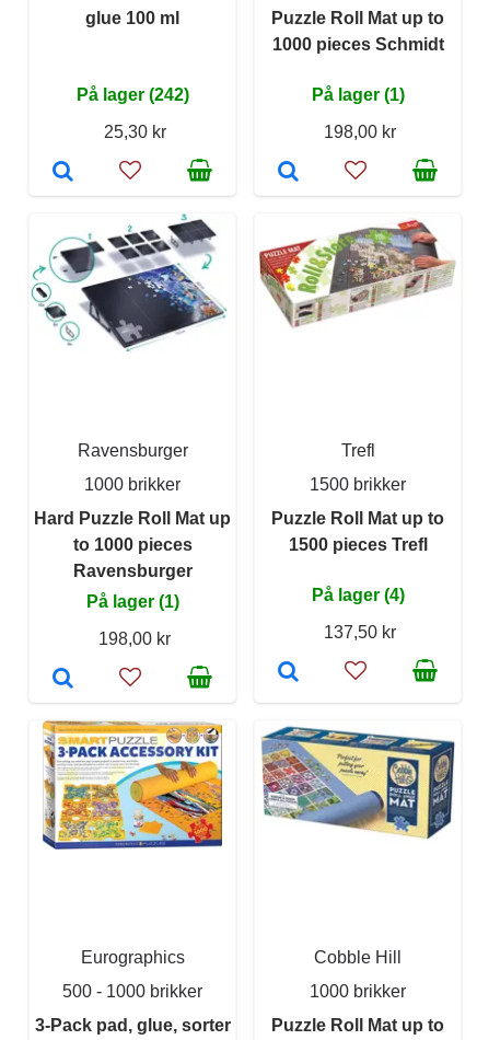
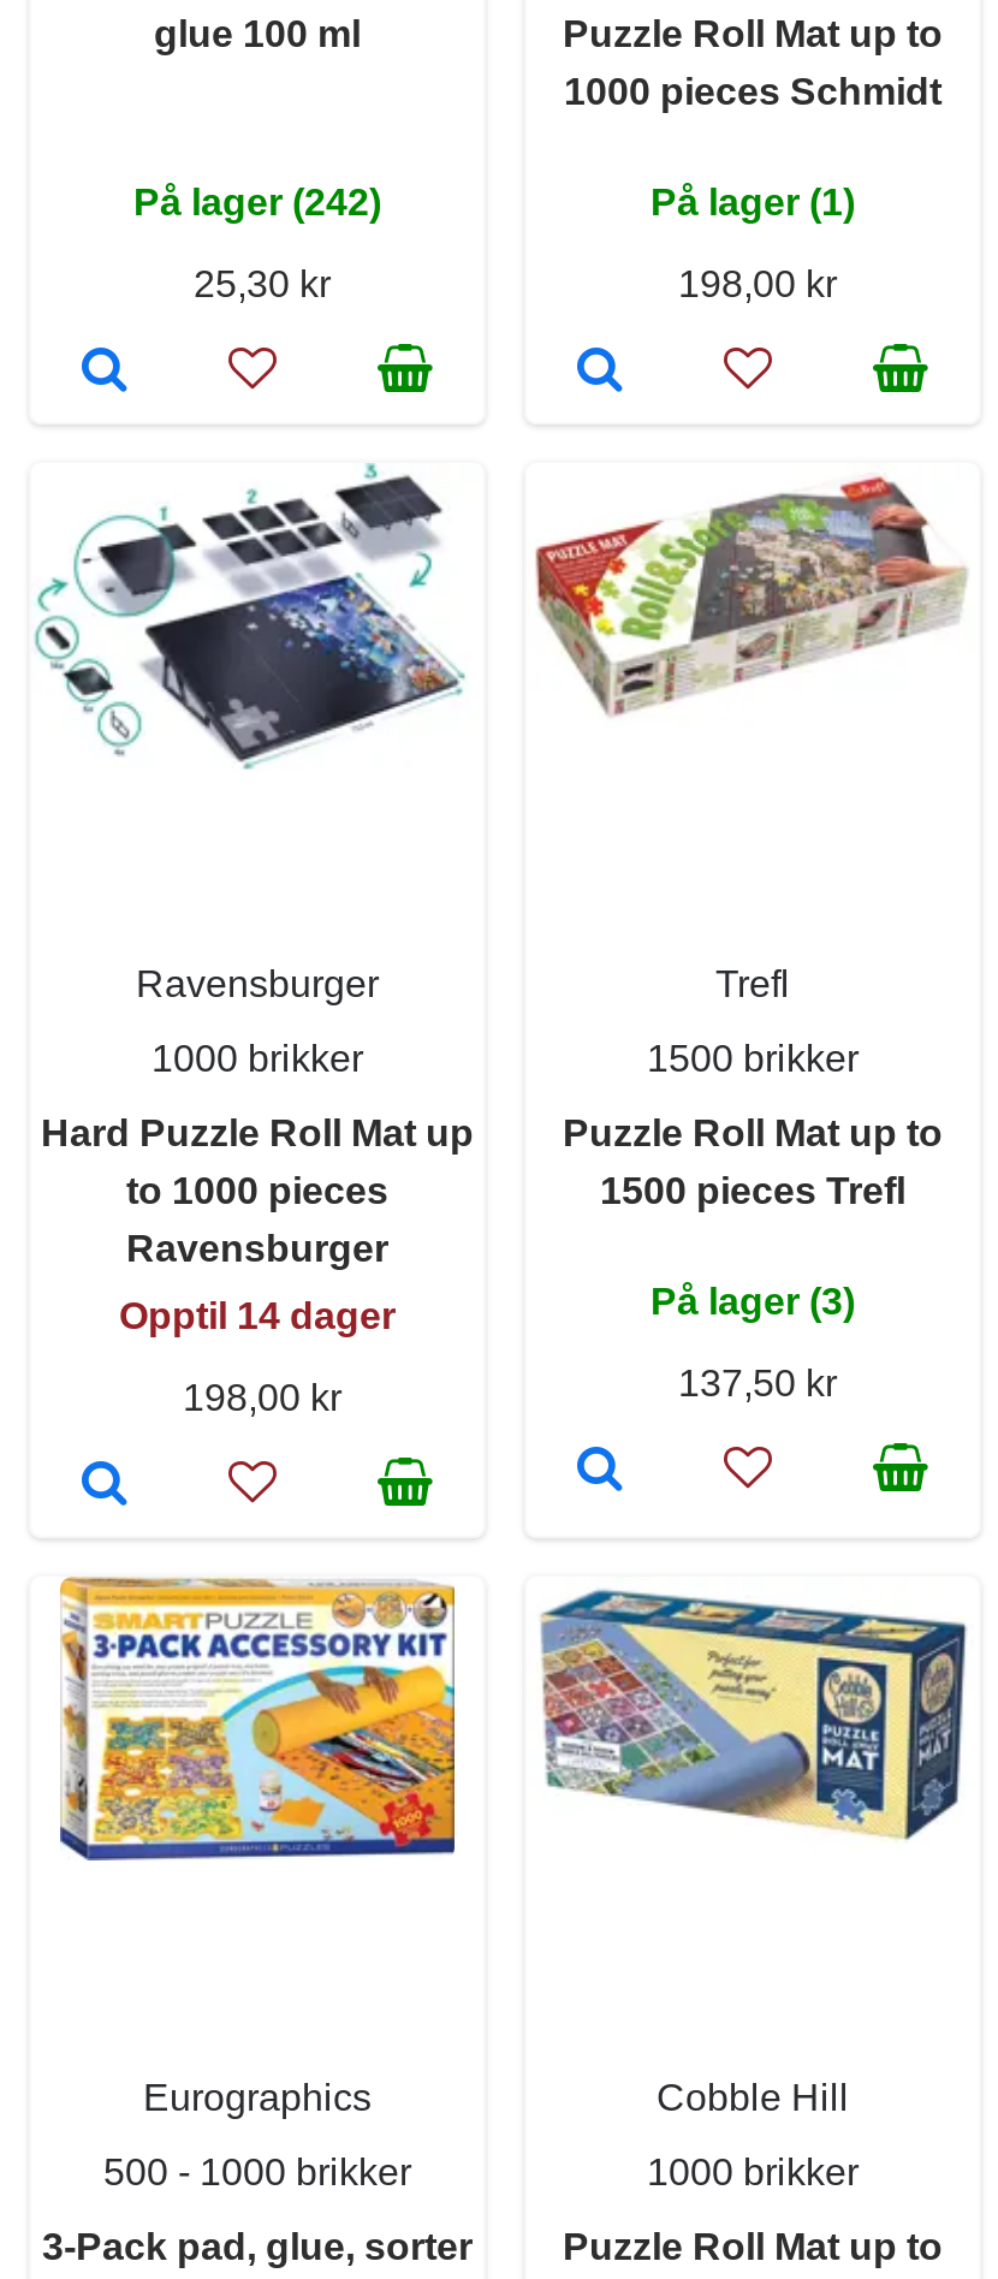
- På lager (4)
+ På lager (3)

- På lager (1)
+ Opptil 14 dager
